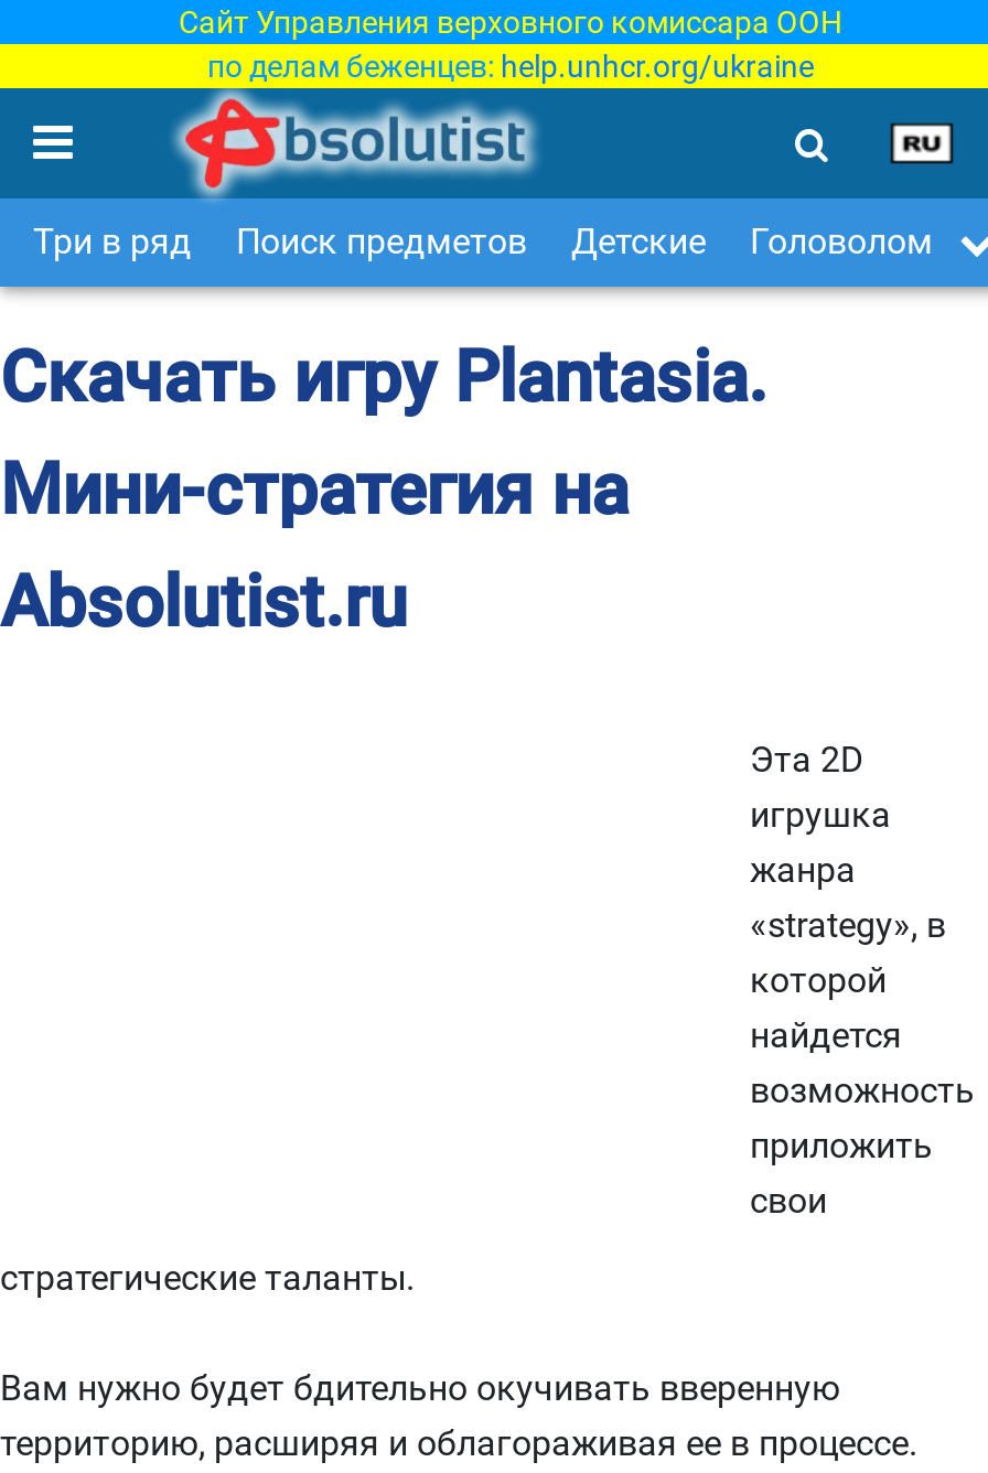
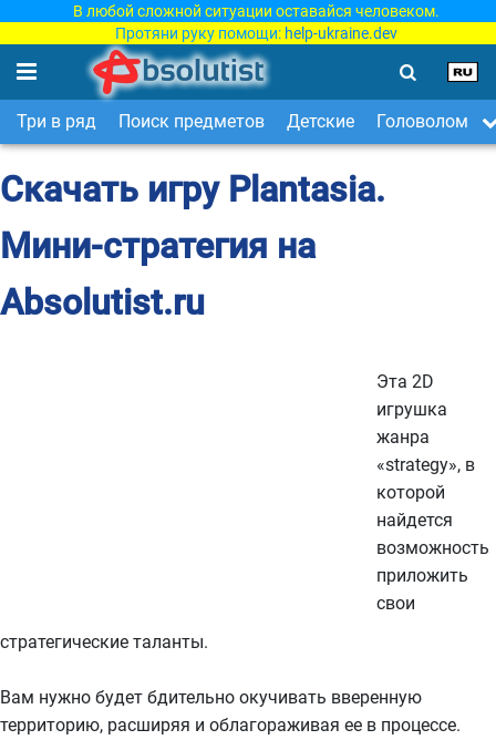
- Сайт Управления верховного комиссара ООН
- по делам беженцев: help.unhcr.org/ukraine
+ В любой сложной ситуации оставайся человеком.
+ Протяни руку помощи: help-ukraine.dev
